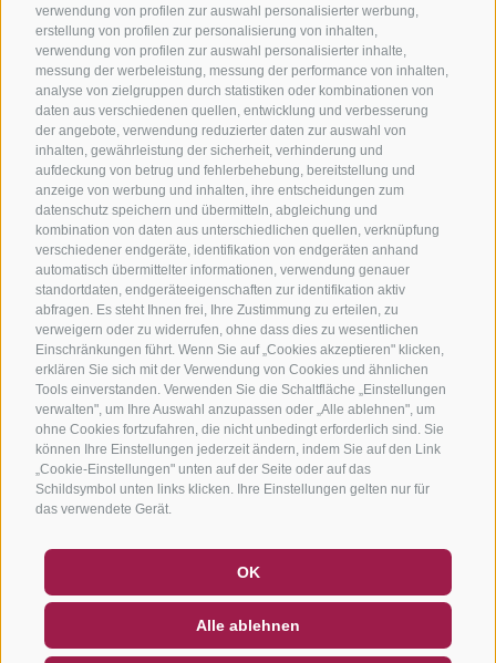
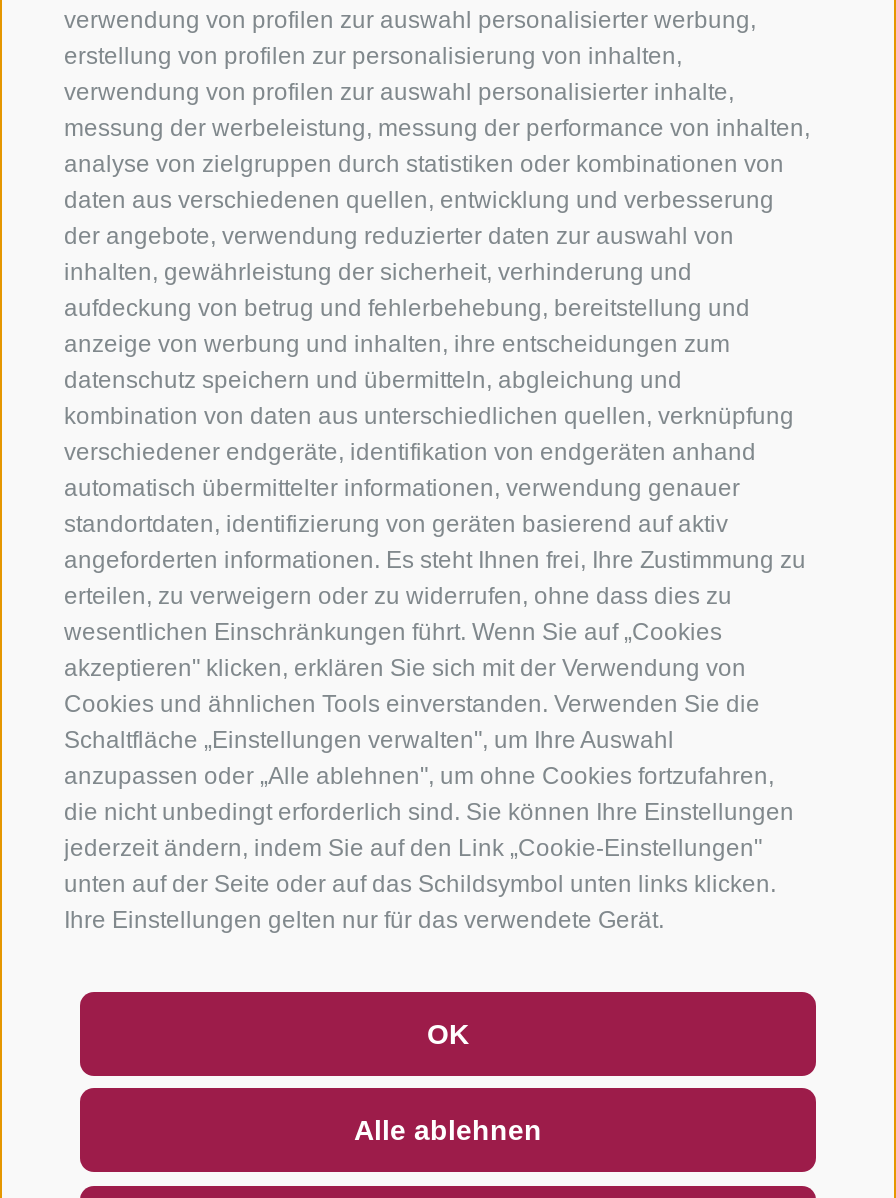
- standortdaten, endgeräteeigenschaften zur identifikation aktiv
- abfragen. Es steht Ihnen frei, Ihre Zustimmung zu erteilen, zu
- verweigern oder zu widerrufen, ohne dass dies zu wesentlichen
- Einschränkungen führt. Wenn Sie auf „Cookies akzeptieren" klicken,
- erklären Sie sich mit der Verwendung von Cookies und ähnlichen
- Tools einverstanden. Verwenden Sie die Schaltfläche „Einstellungen
- verwalten", um Ihre Auswahl anzupassen oder „Alle ablehnen", um
- ohne Cookies fortzufahren, die nicht unbedingt erforderlich sind. Sie
- können Ihre Einstellungen jederzeit ändern, indem Sie auf den Link
- „Cookie-Einstellungen" unten auf der Seite oder auf das
- Schildsymbol unten links klicken. Ihre Einstellungen gelten nur für
- das verwendete Gerät.
+ standortdaten, identifizierung von geräten basierend auf aktiv
+ angeforderten informationen. Es steht Ihnen frei, Ihre Zustimmung zu
+ erteilen, zu verweigern oder zu widerrufen, ohne dass dies zu
+ wesentlichen Einschränkungen führt. Wenn Sie auf „Cookies
+ akzeptieren" klicken, erklären Sie sich mit der Verwendung von
+ Cookies und ähnlichen Tools einverstanden. Verwenden Sie die
+ Schaltfläche „Einstellungen verwalten", um Ihre Auswahl
+ anzupassen oder „Alle ablehnen", um ohne Cookies fortzufahren,
+ die nicht unbedingt erforderlich sind. Sie können Ihre Einstellungen
+ jederzeit ändern, indem Sie auf den Link „Cookie-Einstellungen"
+ unten auf der Seite oder auf das Schildsymbol unten links klicken.
+ Ihre Einstellungen gelten nur für das verwendete Gerät.
